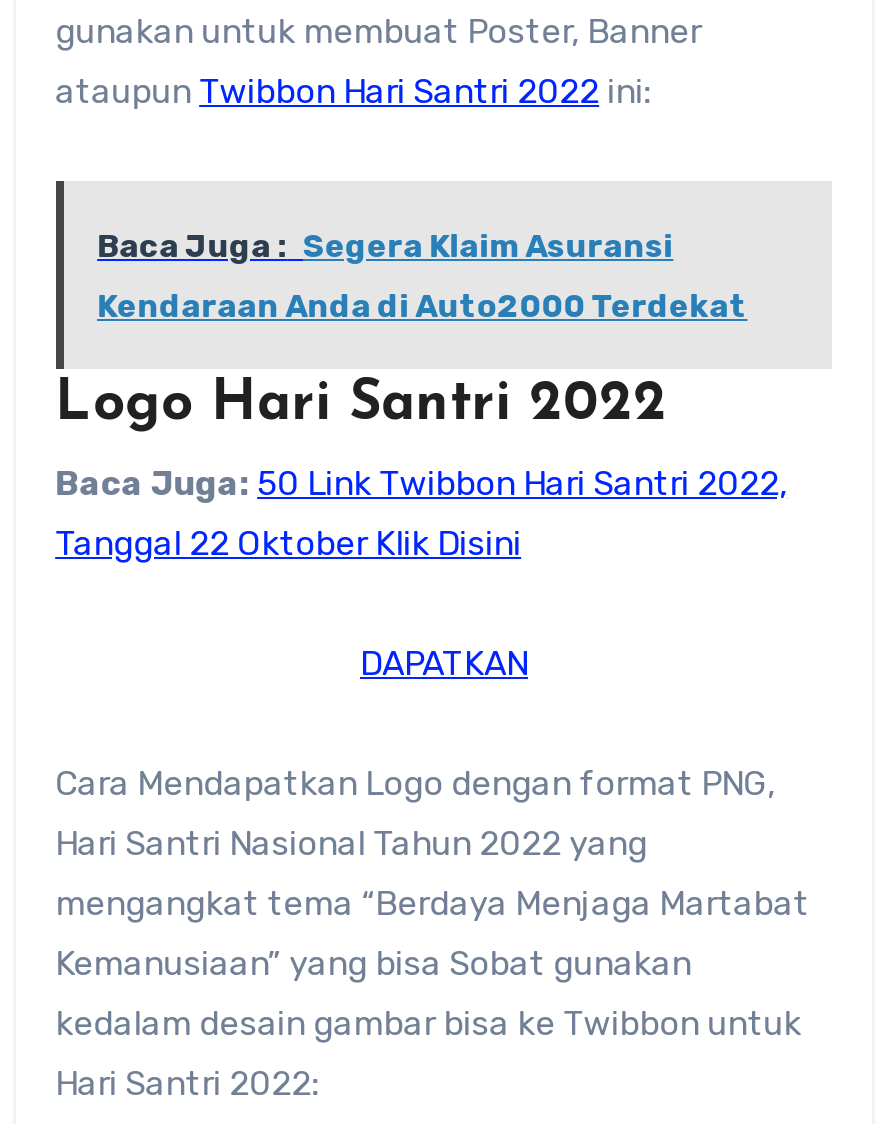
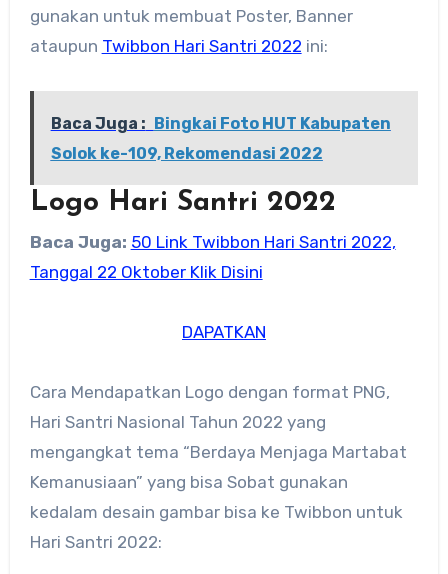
- Baca Juga : Segera Klaim Asuransi
+ Baca Juga : Bingkai Foto HUT Kabupaten

- Kendaraan Anda di Auto2000 Terdekat
+ Solok ke-109, Rekomendasi 2022
